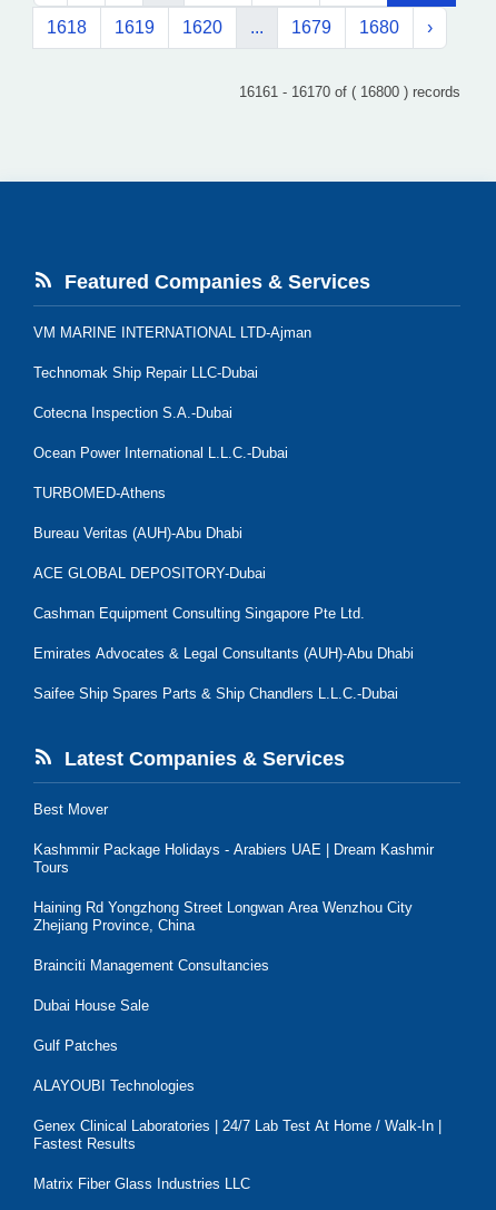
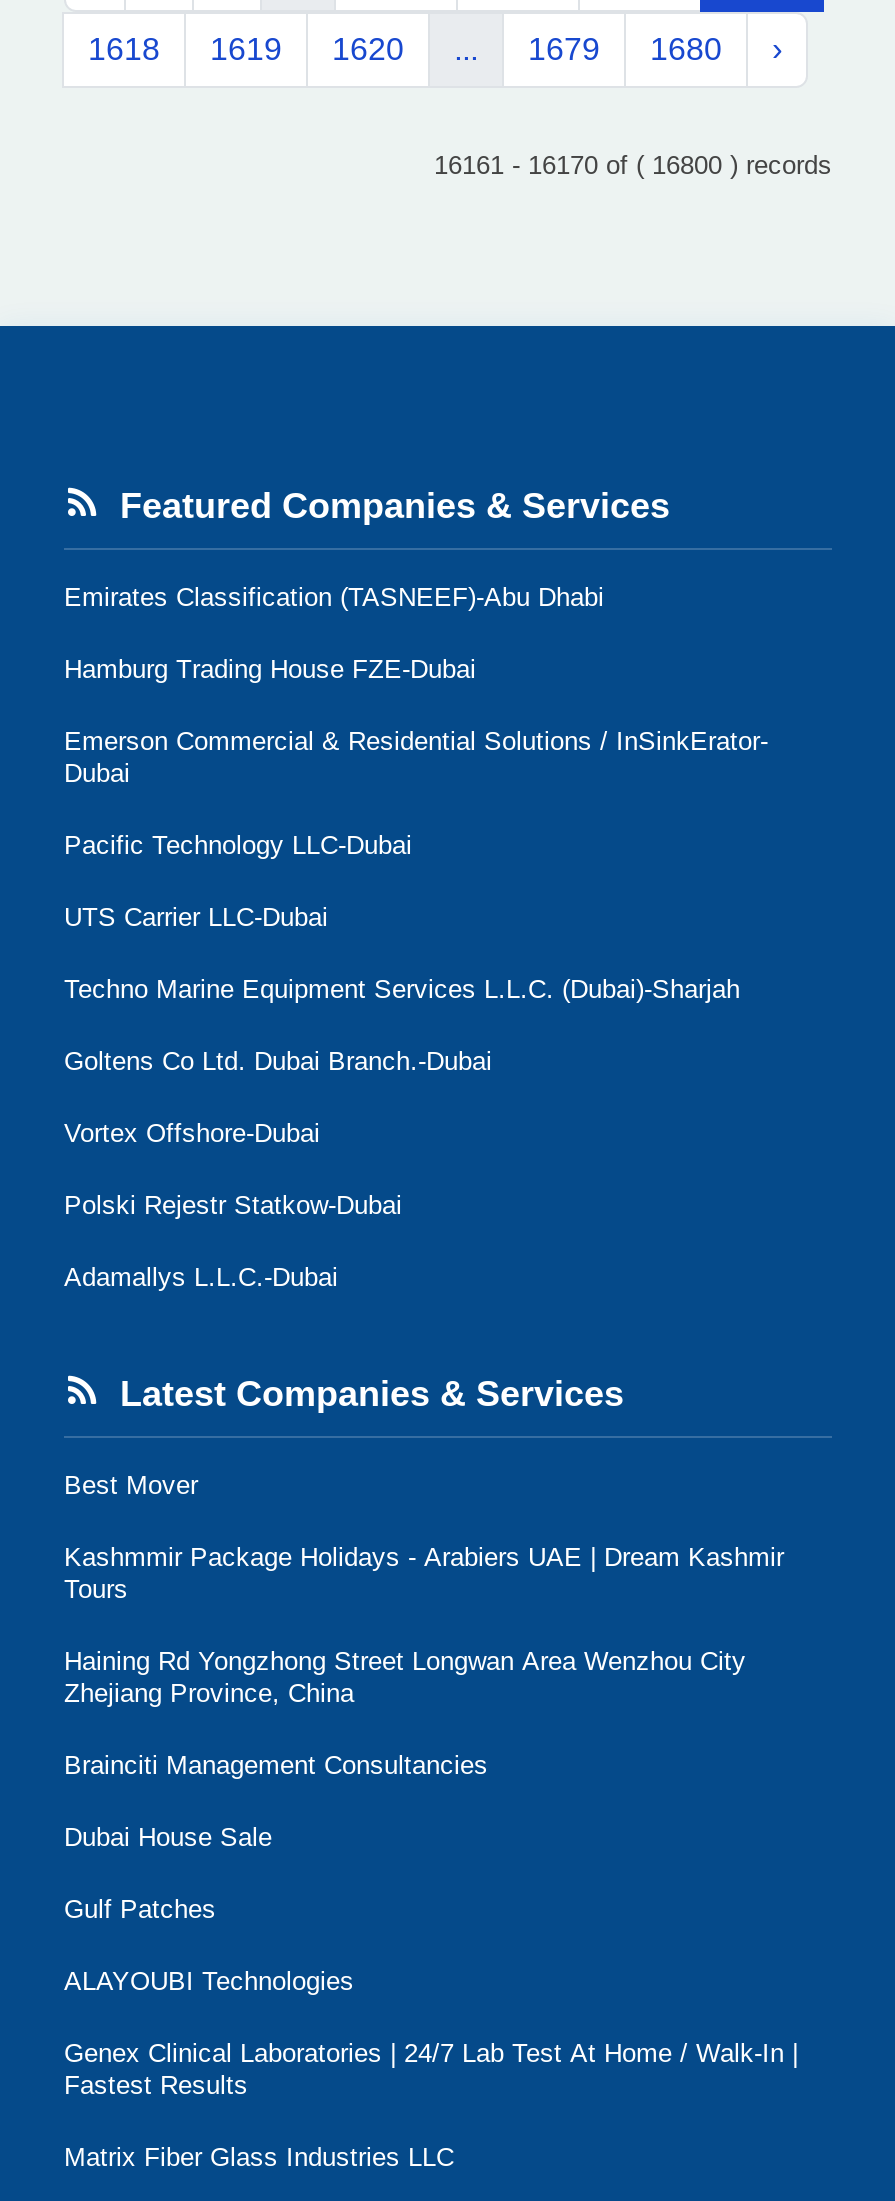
- VM MARINE INTERNATIONAL LTD-Ajman
+ Emirates Classification (TASNEEF)-Abu Dhabi

- Technomak Ship Repair LLC-Dubai
+ Hamburg Trading House FZE-Dubai

- Cotecna Inspection S.A.-Dubai
+ Emerson Commercial & Residential Solutions / InSinkErator-
+ Dubai

- Ocean Power International L.L.C.-Dubai
+ Pacific Technology LLC-Dubai

- TURBOMED-Athens
+ UTS Carrier LLC-Dubai

- Bureau Veritas (AUH)-Abu Dhabi
+ Techno Marine Equipment Services L.L.C. (Dubai)-Sharjah

- ACE GLOBAL DEPOSITORY-Dubai
+ Goltens Co Ltd. Dubai Branch.-Dubai

- Cashman Equipment Consulting Singapore Pte Ltd.
+ Vortex Offshore-Dubai

- Emirates Advocates & Legal Consultants (AUH)-Abu Dhabi
+ Polski Rejestr Statkow-Dubai

- Saifee Ship Spares Parts & Ship Chandlers L.L.C.-Dubai
+ Adamallys L.L.C.-Dubai
